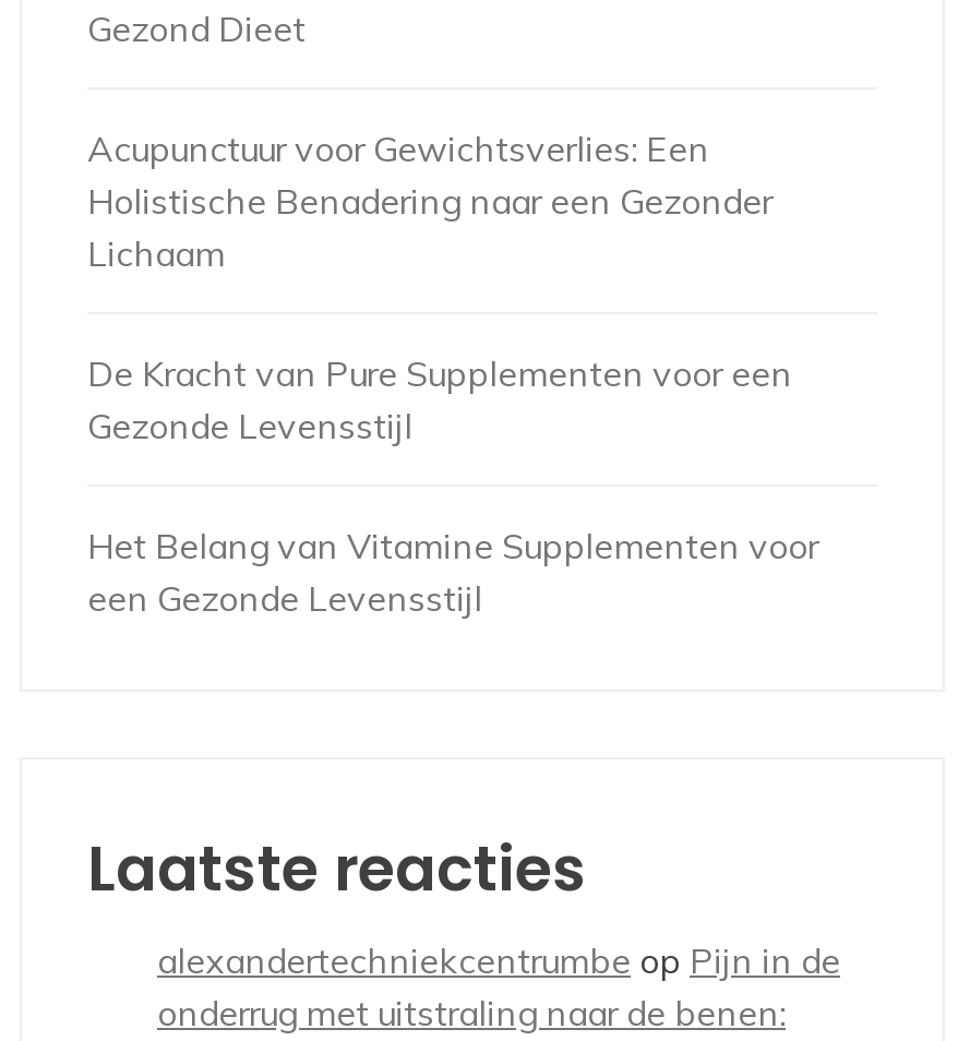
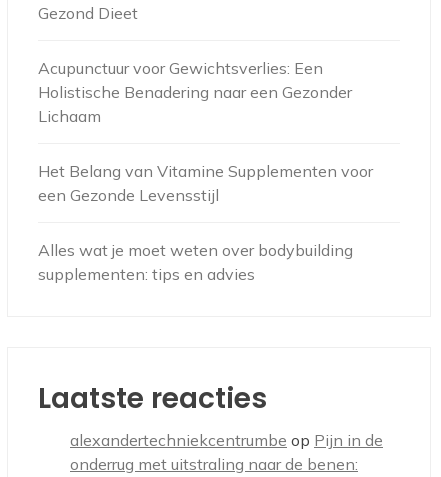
- De Kracht van Pure Supplementen voor een
- Gezonde Levensstijl

moved up: Het Belang van Vitamine Supplementen voor | een Gezonde Levensstijl

+ Alles wat je moet weten over bodybuilding
+ supplementen: tips en advies
